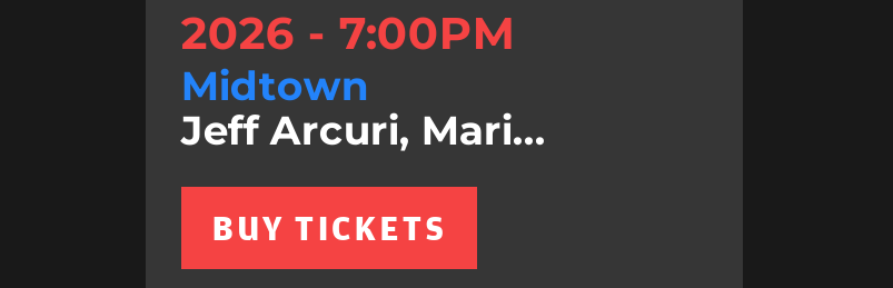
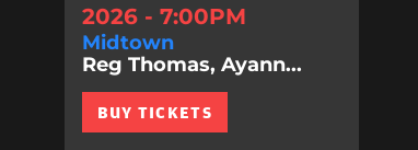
- Jeff Arcuri, Mari...
+ Reg Thomas, Ayann...
